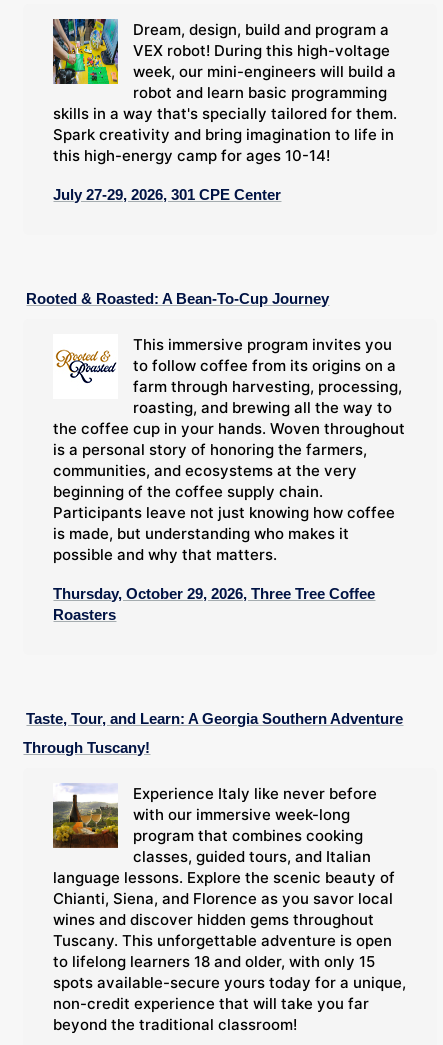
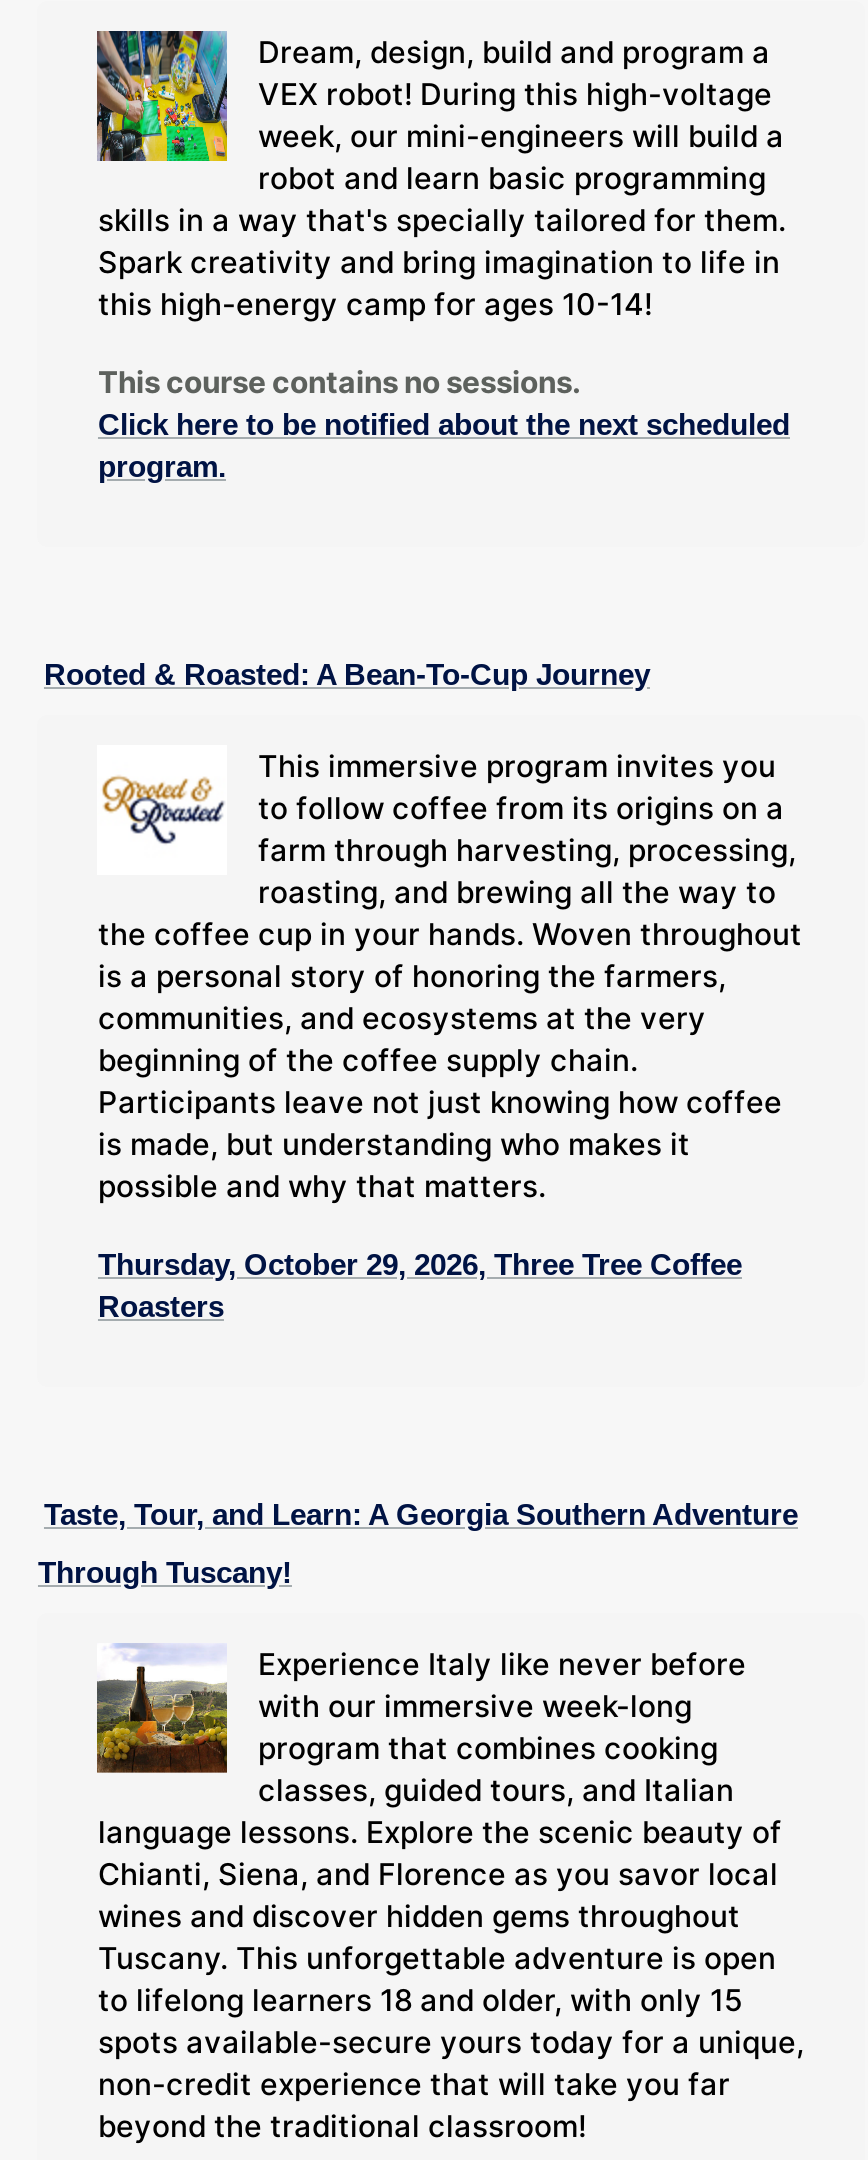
- July 27-29, 2026, 301 CPE Center
+ This course contains no sessions.
+ Click here to be notified about the next scheduled
+ program.
